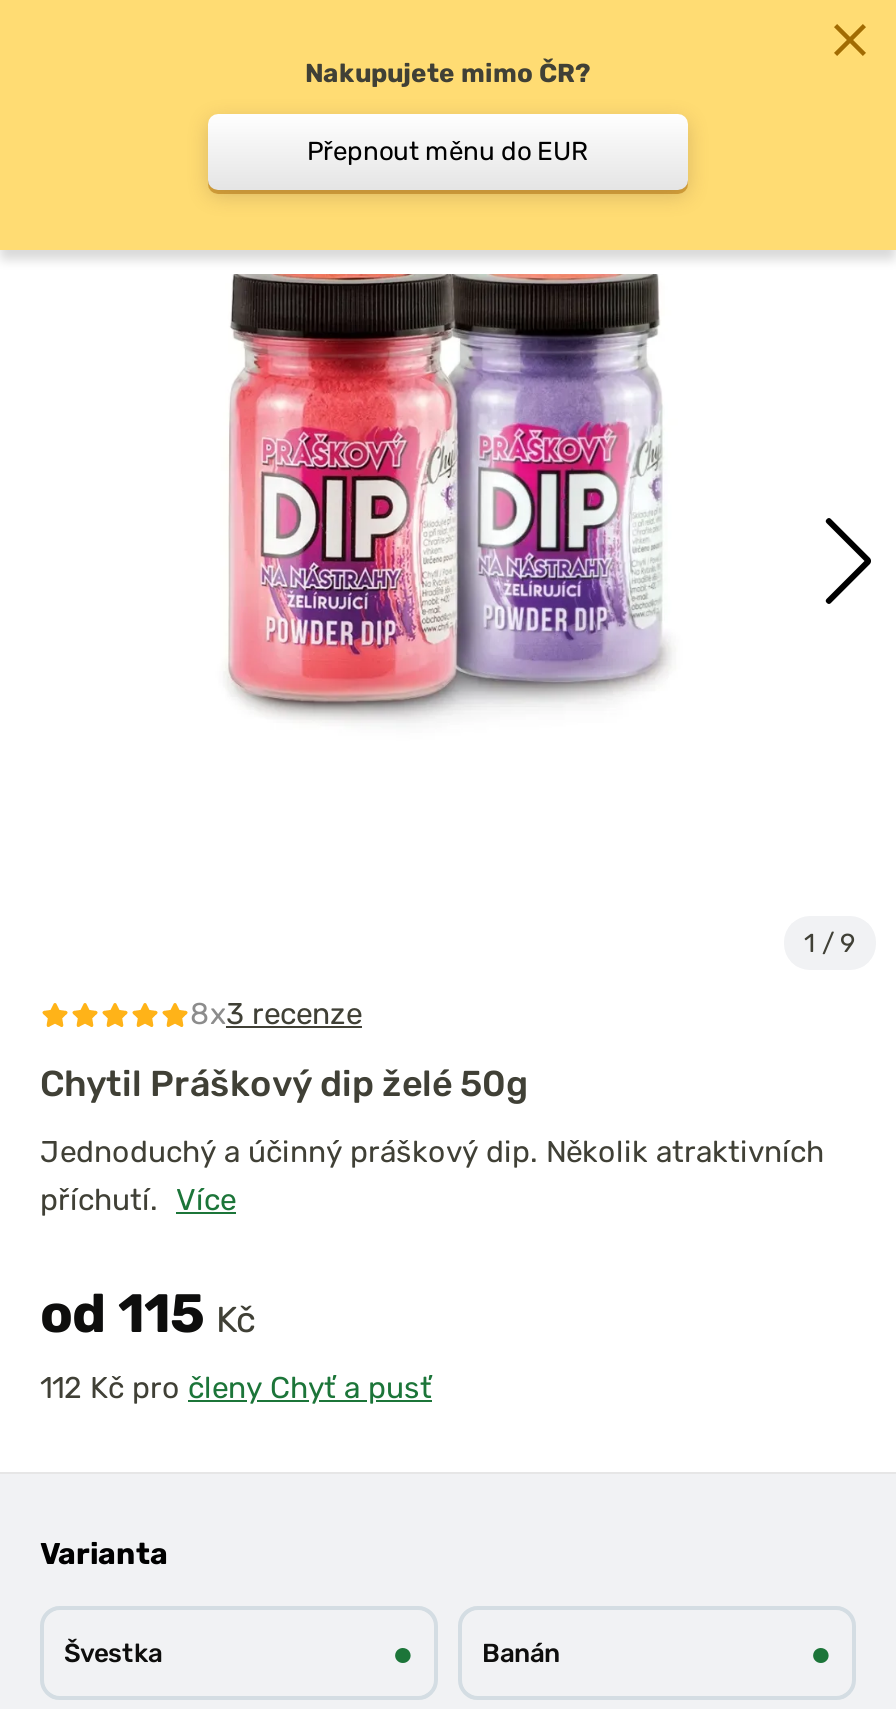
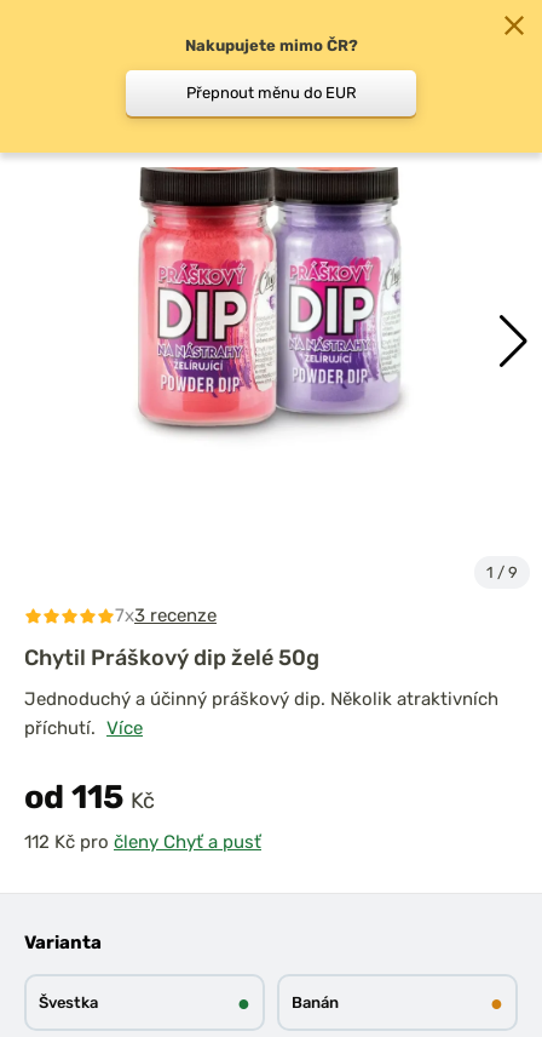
- 8x3 recenze
+ 7x3 recenze
